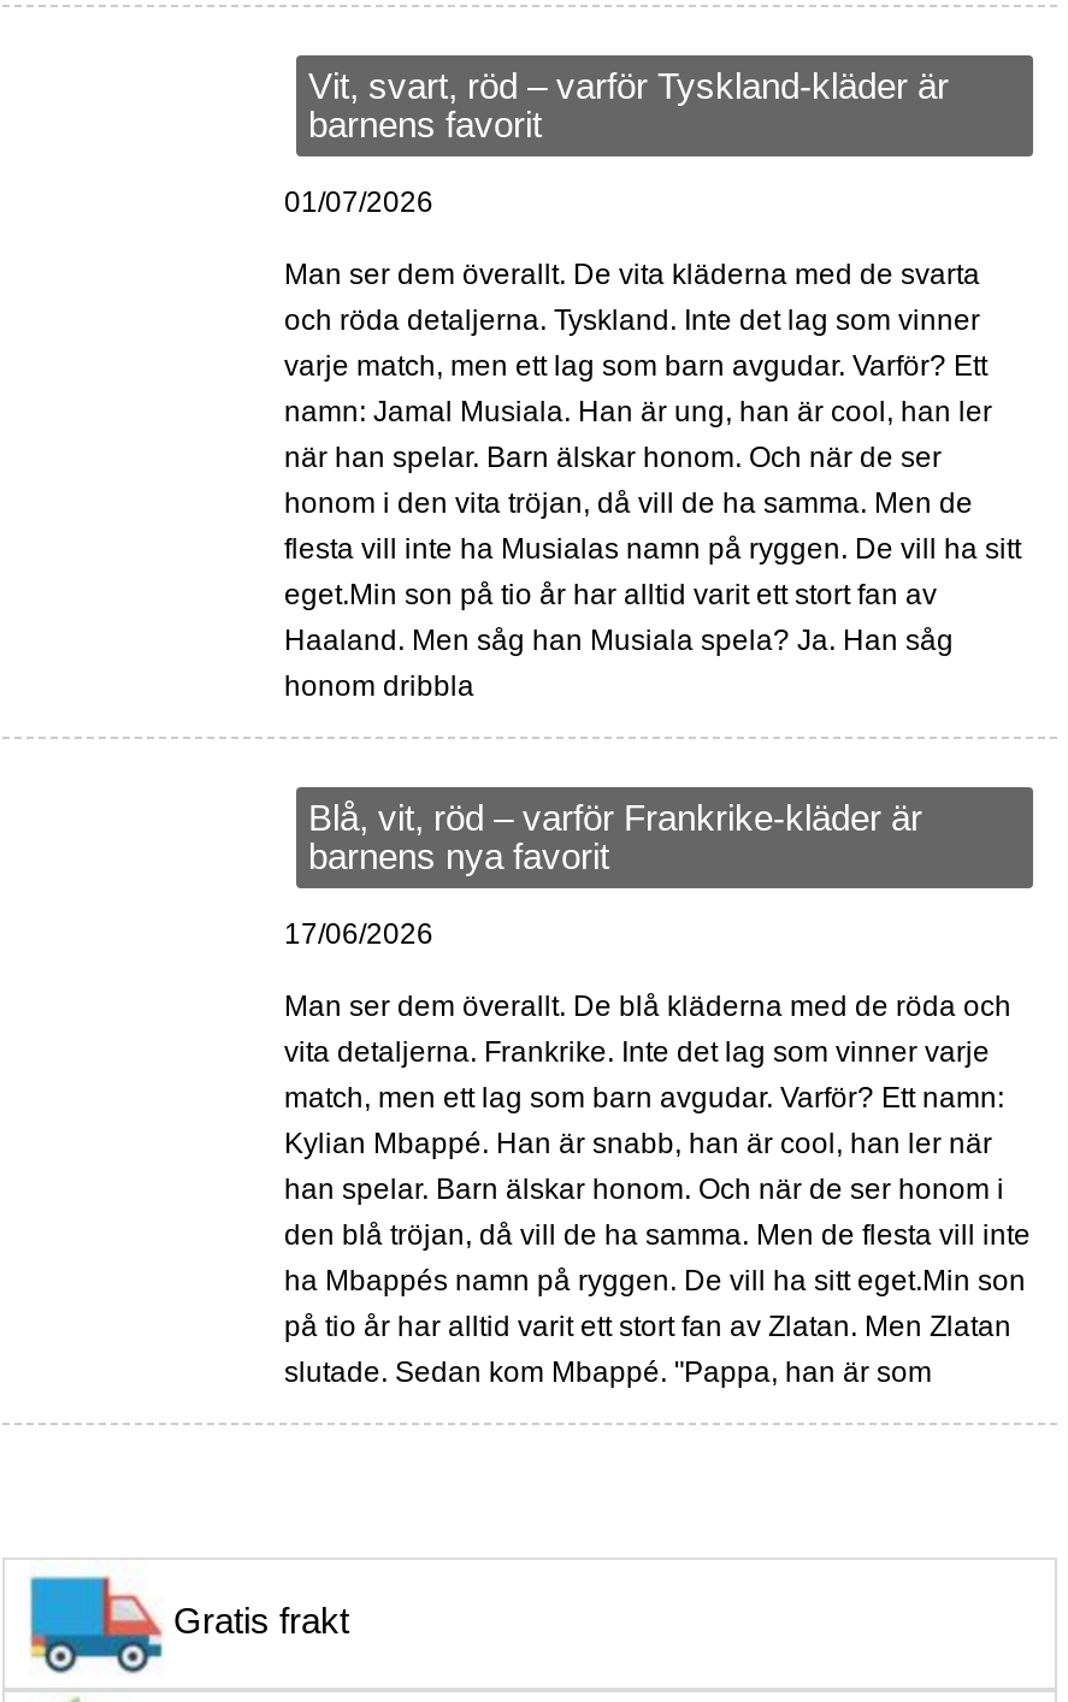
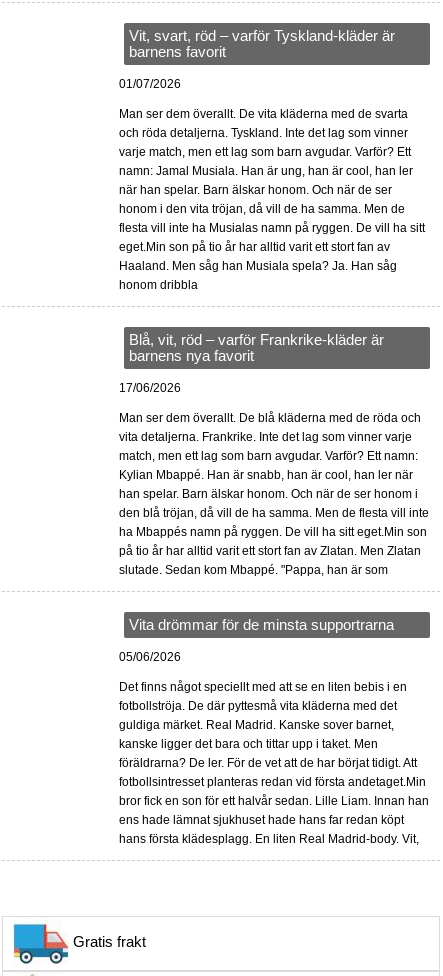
+ Vita drömmar för de minsta supportrarna
+ 05/06/2026
+ Det finns något speciellt med att se en liten bebis i en
+ fotbollströja. De där pyttesmå vita kläderna med det
+ guldiga märket. Real Madrid. Kanske sover barnet,
+ kanske ligger det bara och tittar upp i taket. Men
+ föräldrarna? De ler. För de vet att de har börjat tidigt. Att
+ fotbollsintresset planteras redan vid första andetaget.Min
+ bror fick en son för ett halvår sedan. Lille Liam. Innan han
+ ens hade lämnat sjukhuset hade hans far redan köpt
+ hans första klädesplagg. En liten Real Madrid-body. Vit,
